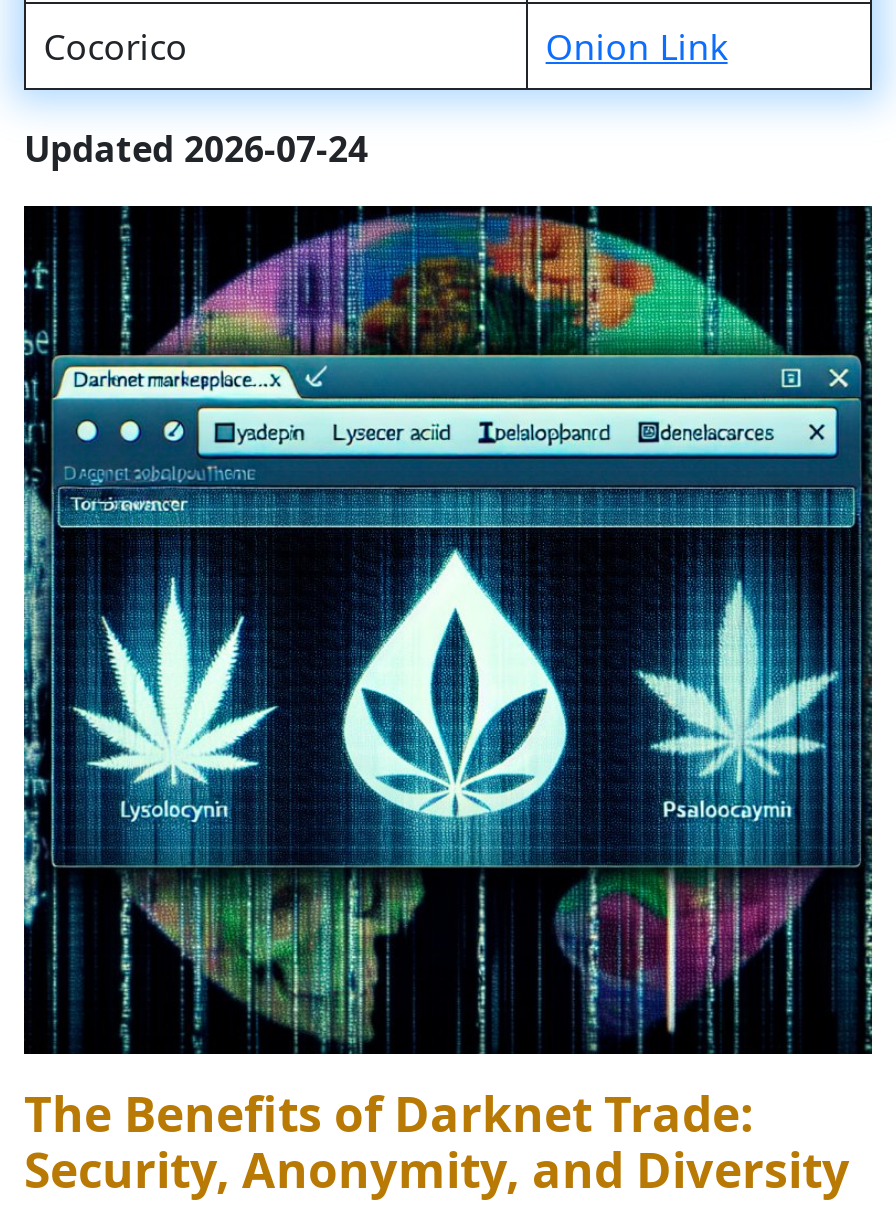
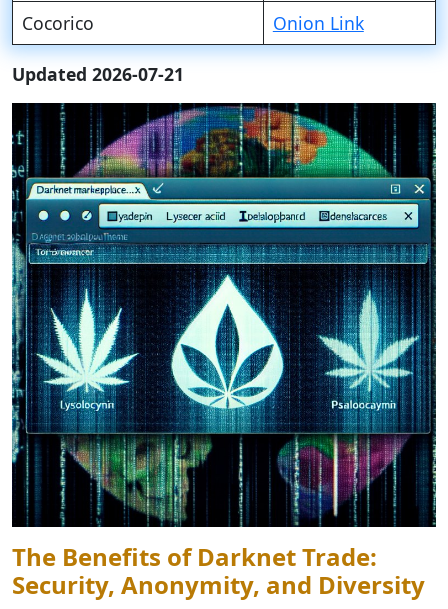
- Updated 2026-07-24
+ Updated 2026-07-21
